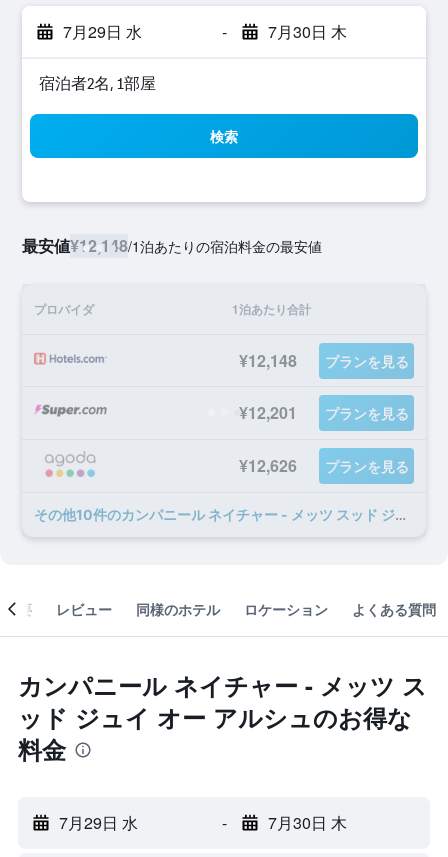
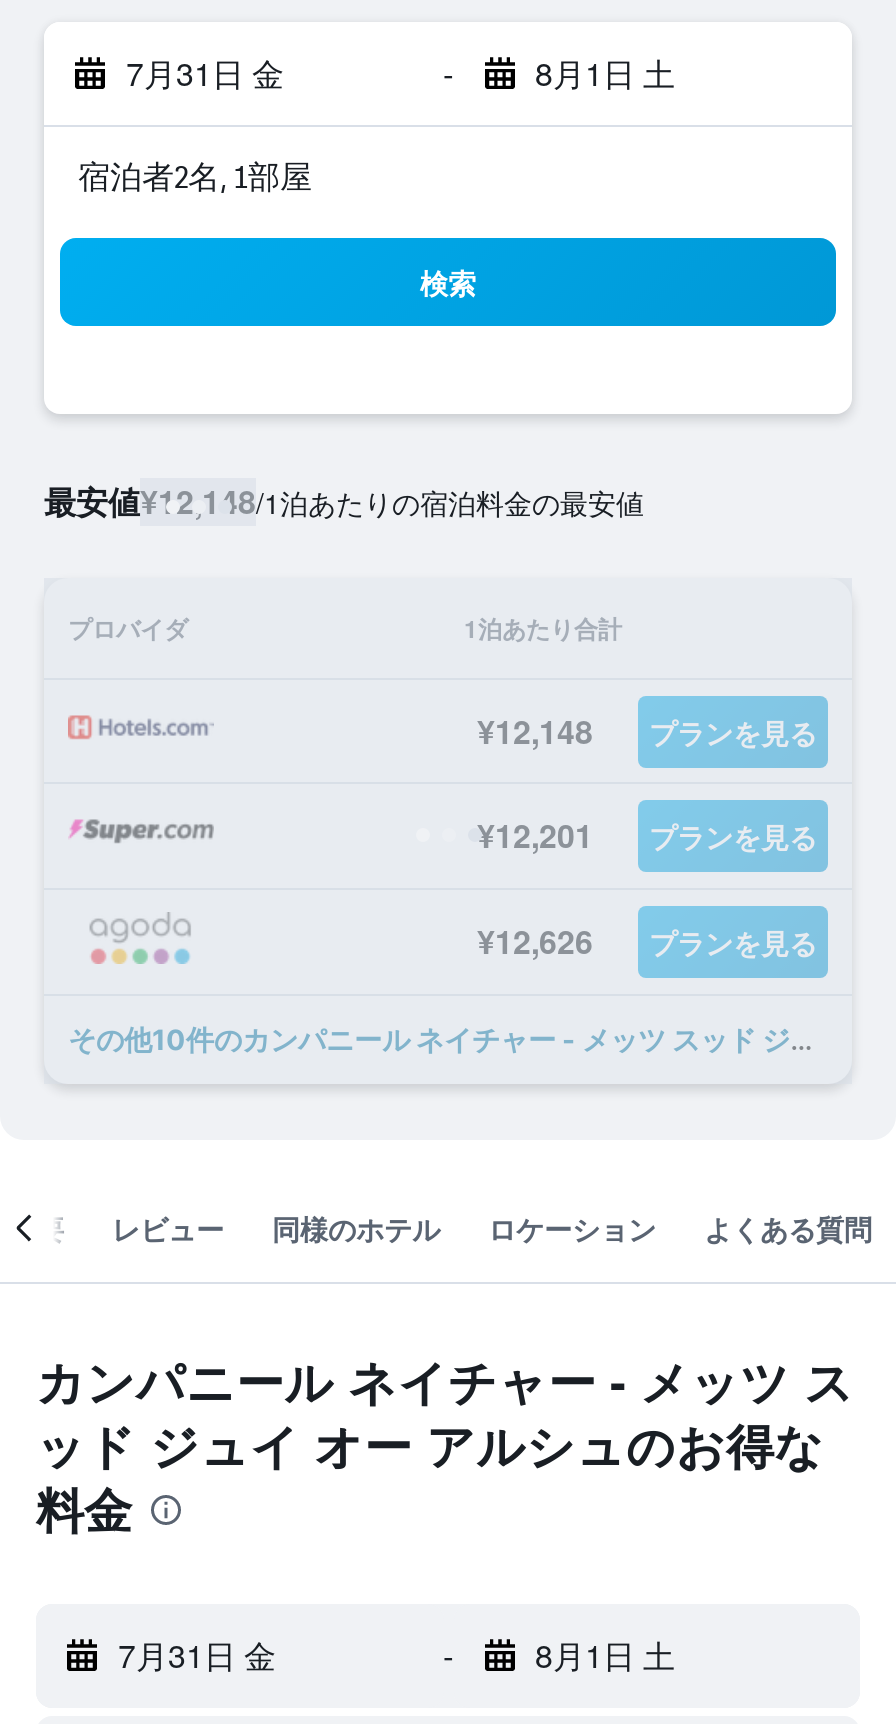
- 7月29日 水
+ 7月31日 金

- 7月30日 木
+ 8月1日 土

- 7月29日 水
+ 7月31日 金

- 7月30日 木
+ 8月1日 土
